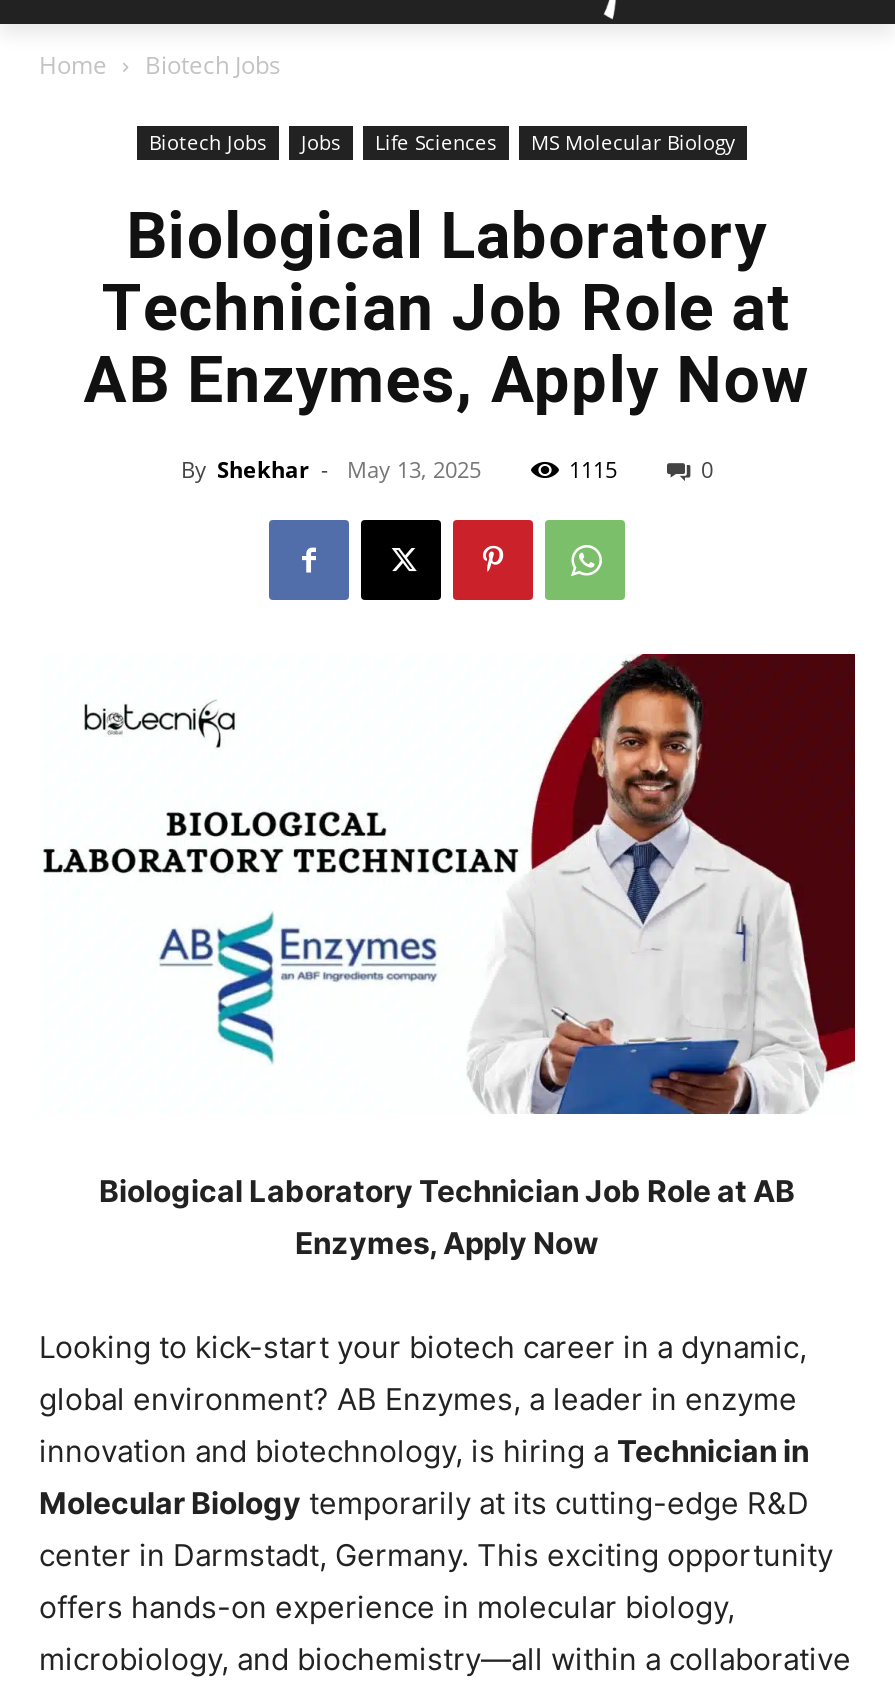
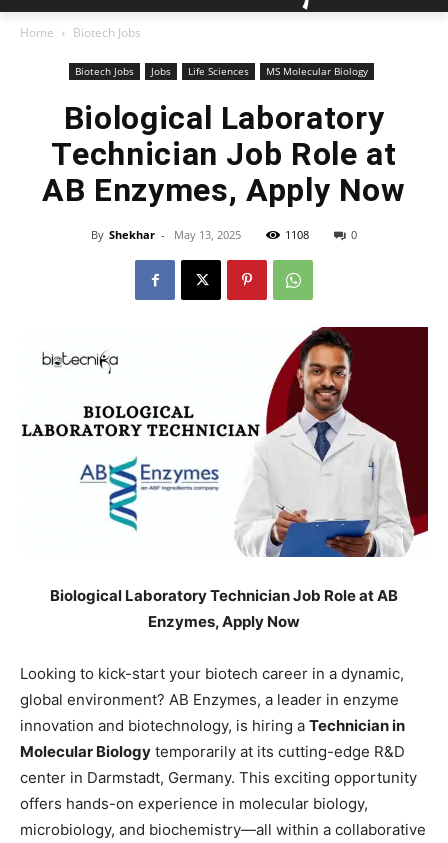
- 1115
+ 1108
